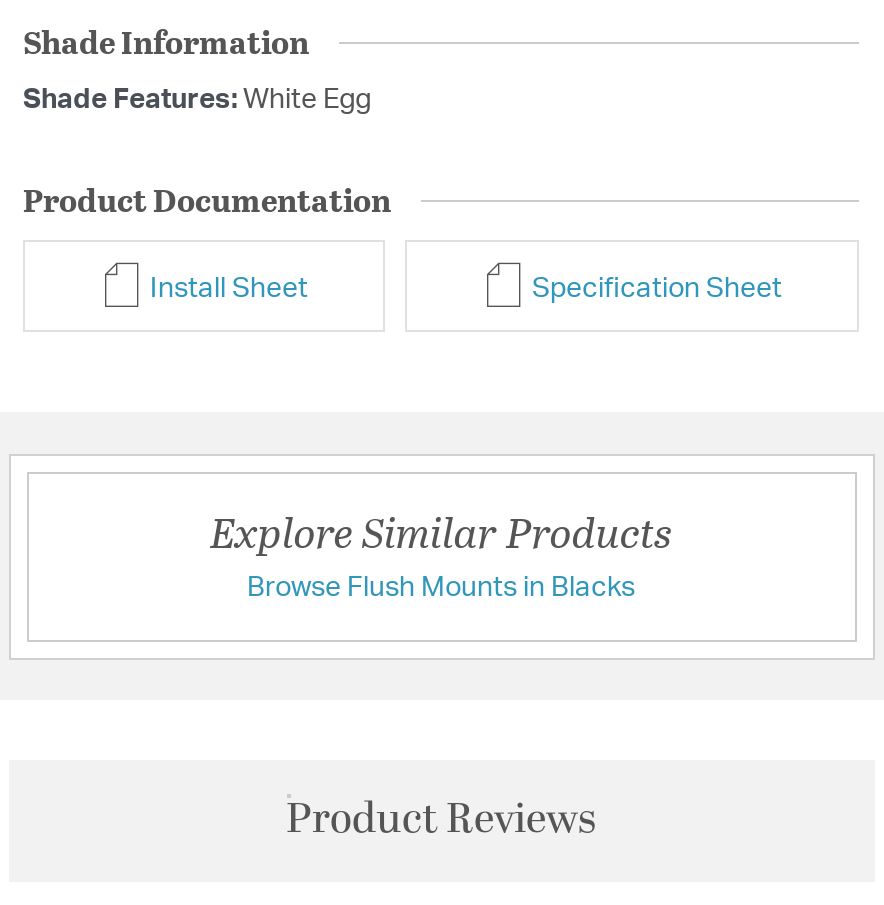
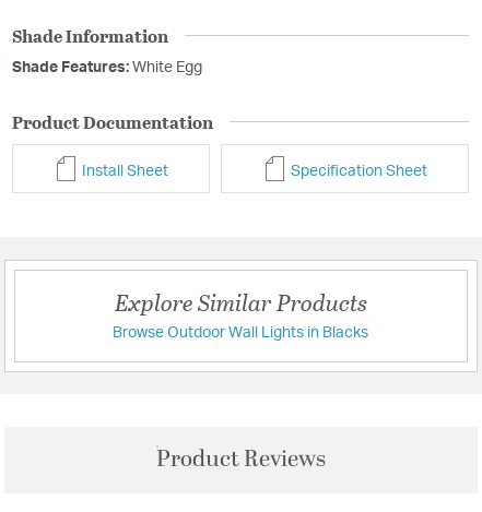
- Browse Flush Mounts in Blacks
+ Browse Outdoor Wall Lights in Blacks
